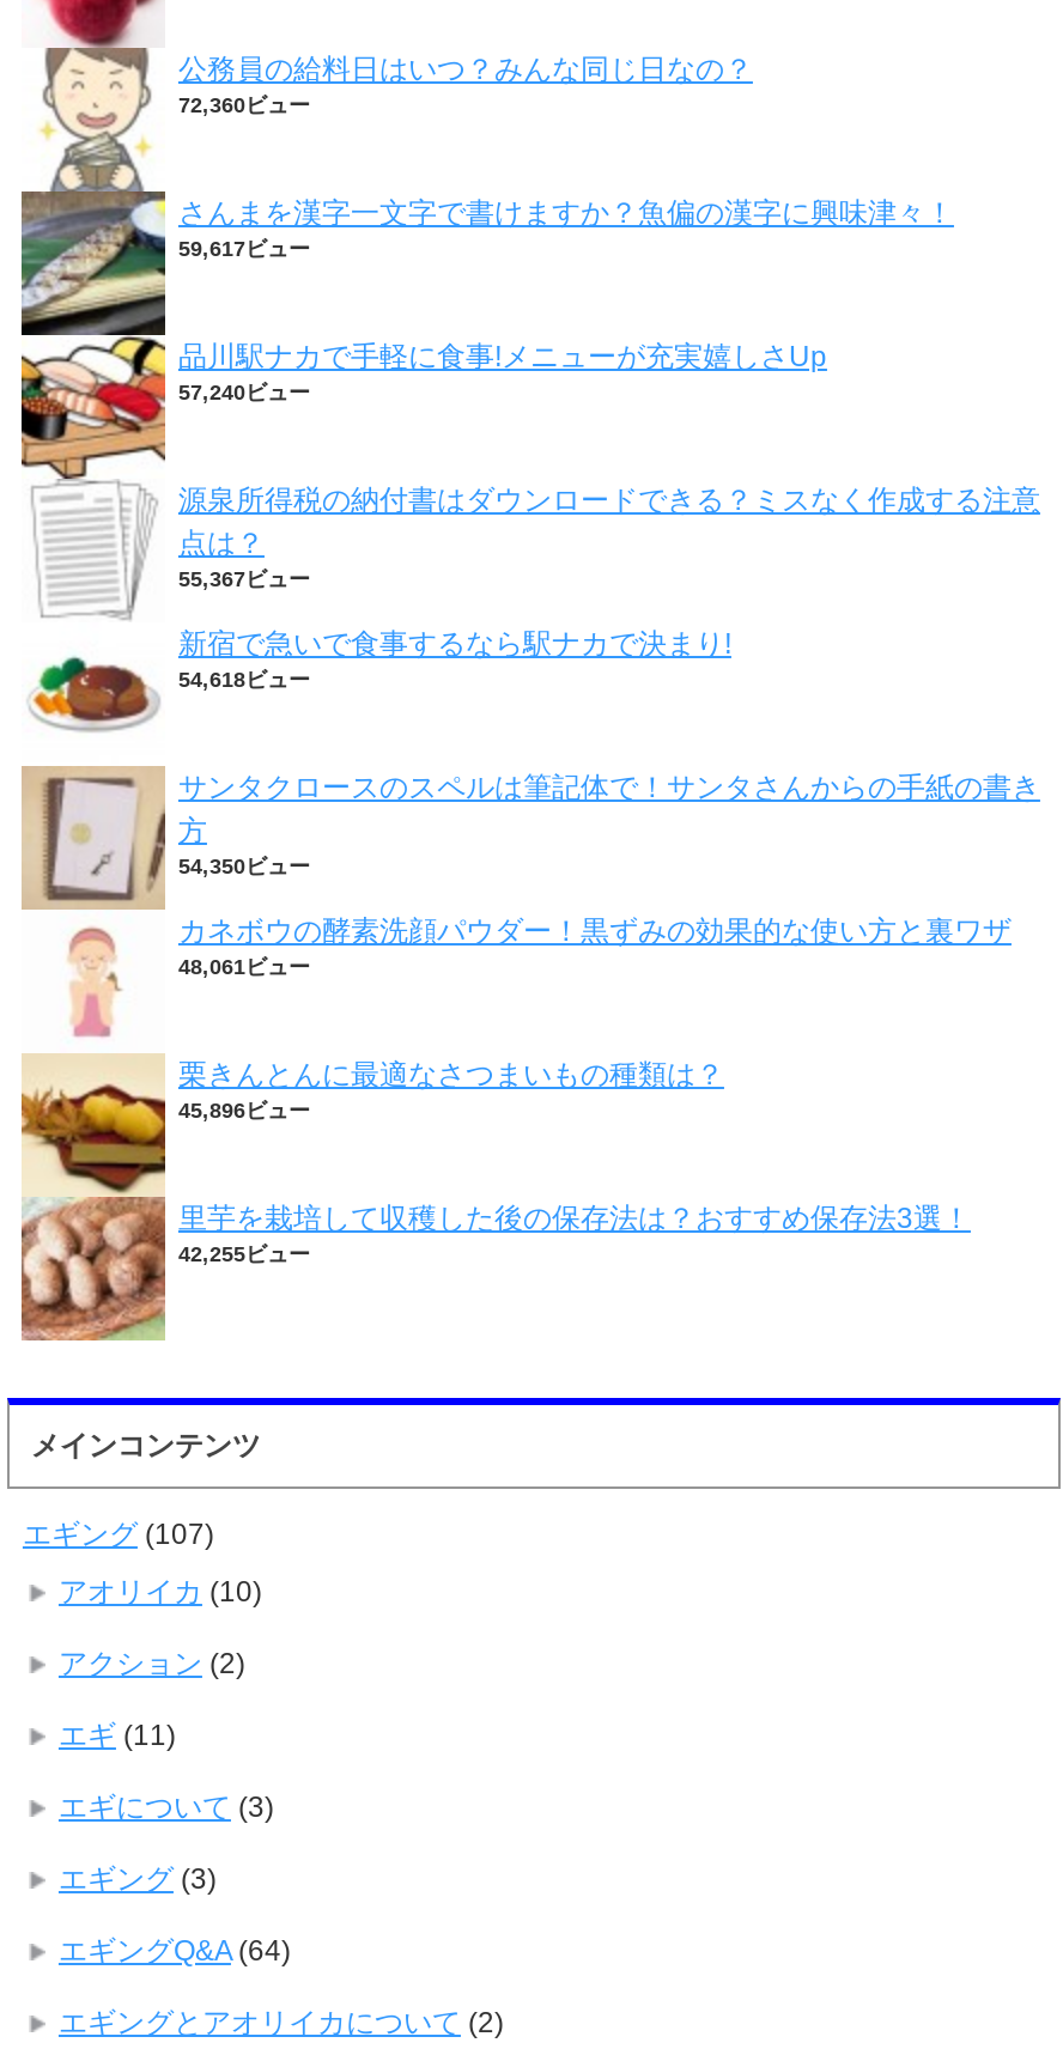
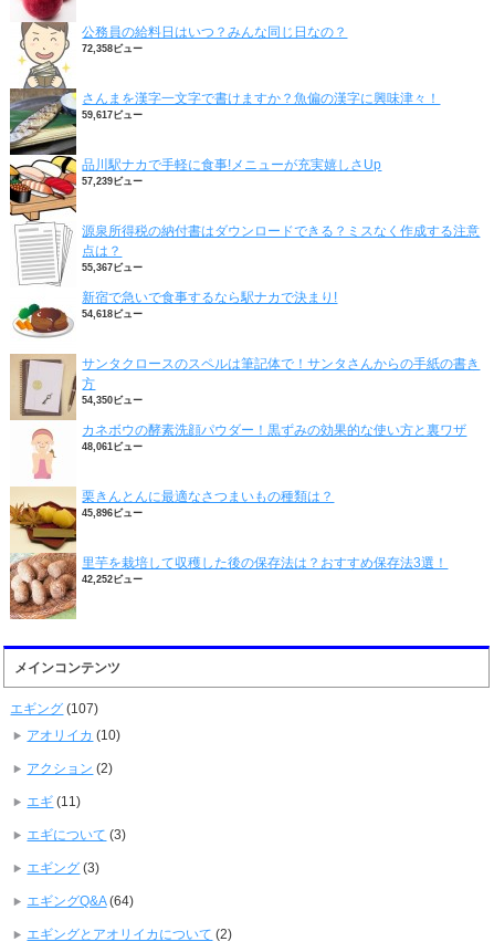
- 72,360ビュー
+ 72,358ビュー

- 57,240ビュー
+ 57,239ビュー

- 42,255ビュー
+ 42,252ビュー
